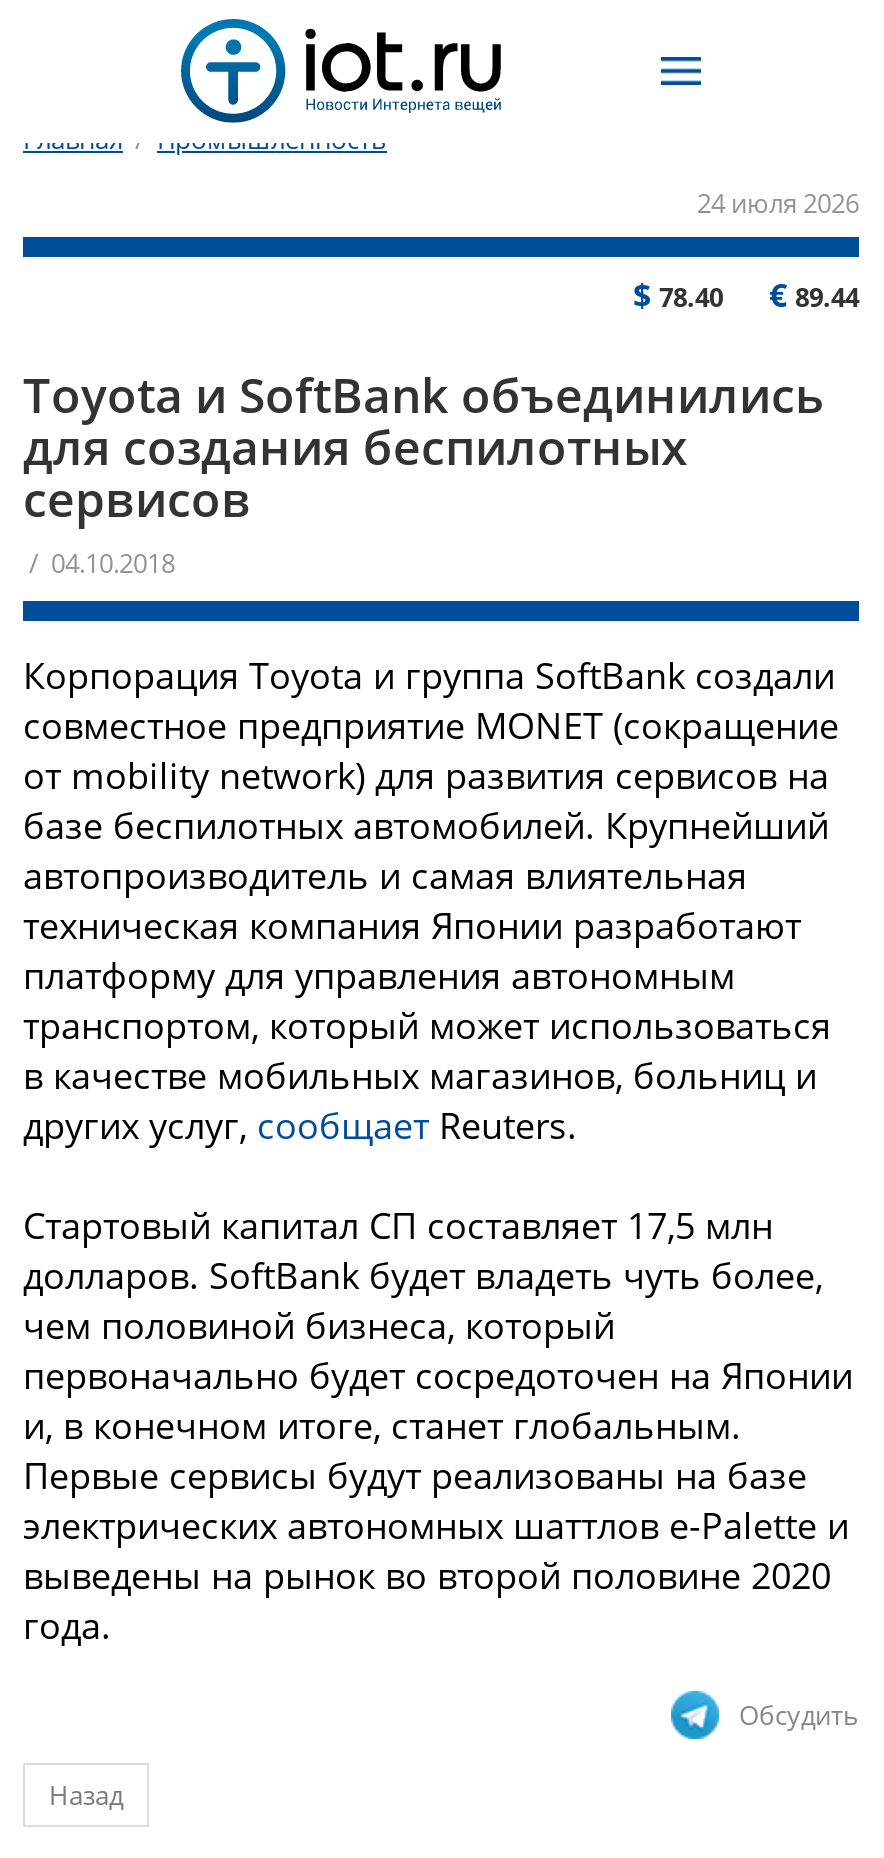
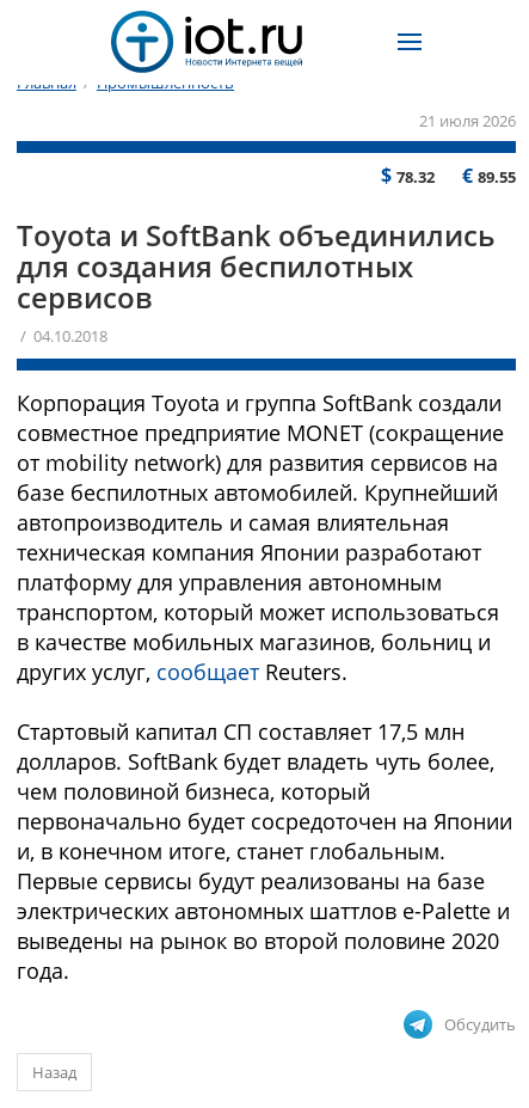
- 24 июля 2026
+ 21 июля 2026

- $78.40
+ $78.32

- €89.44
+ €89.55
